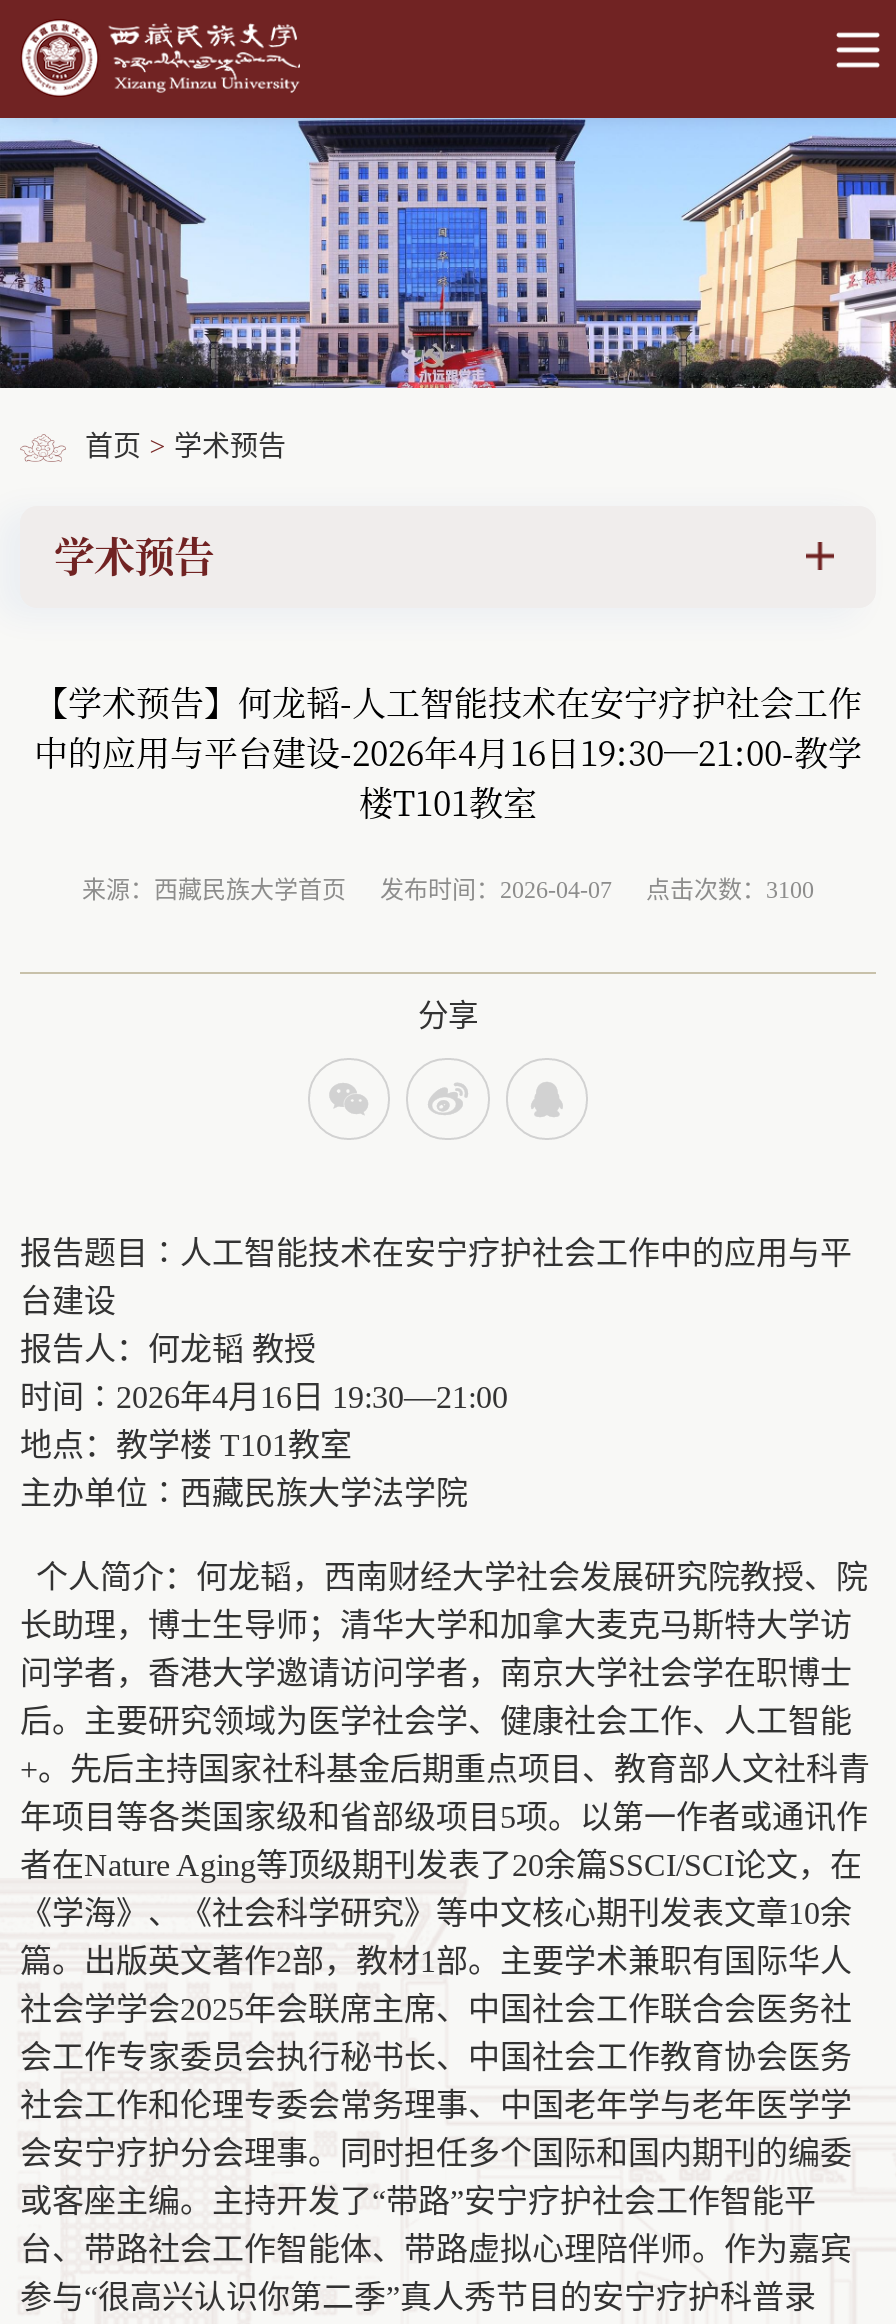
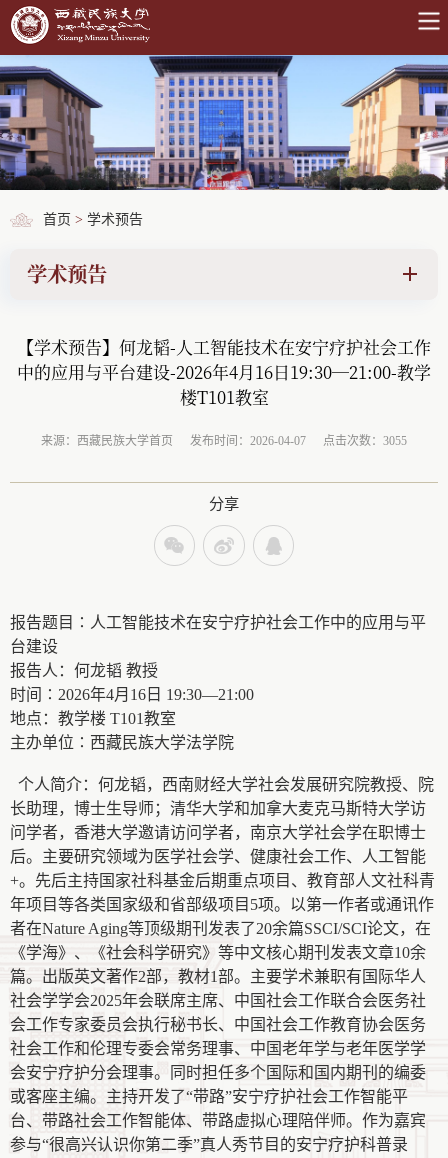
- 来源：西藏民族大学首页 发布时间：2026-04-07 点击次数：3100
+ 来源：西藏民族大学首页 发布时间：2026-04-07 点击次数：3055
